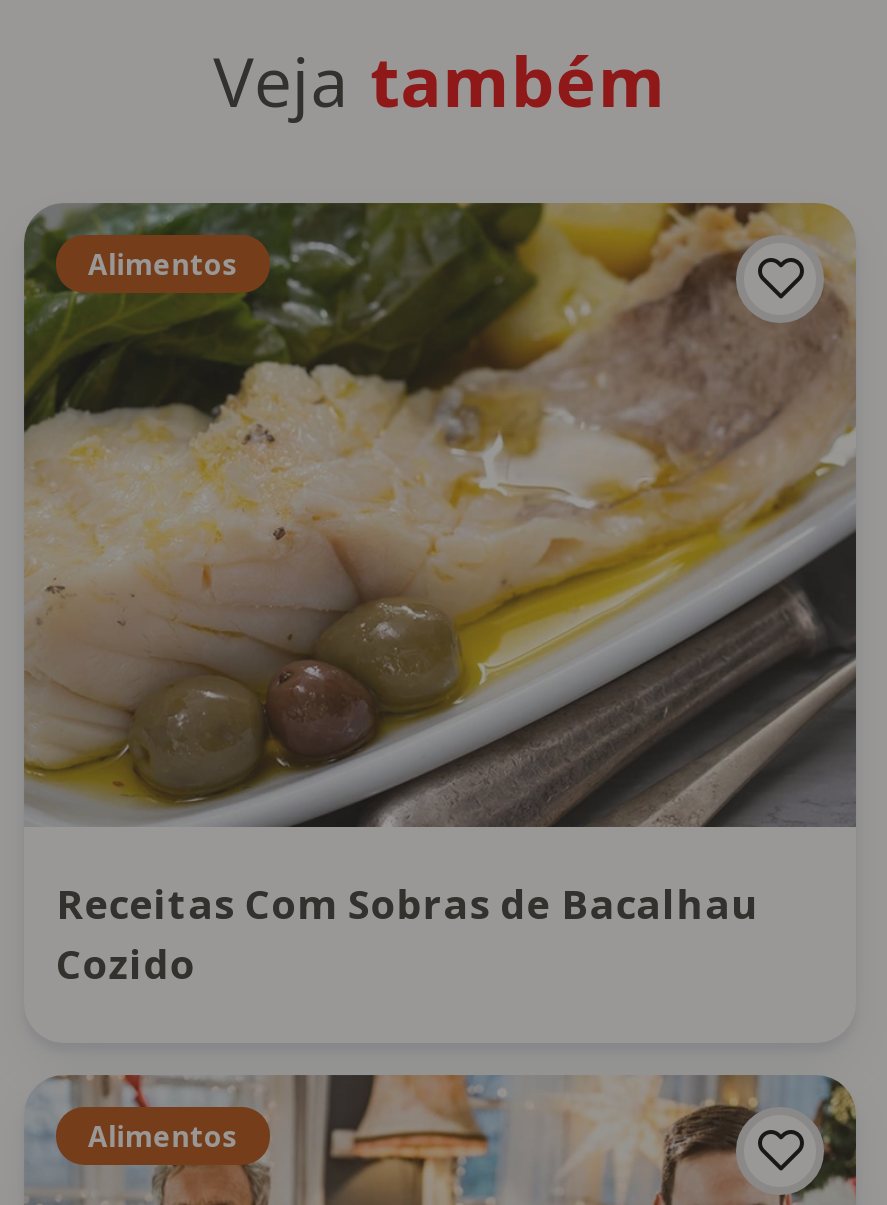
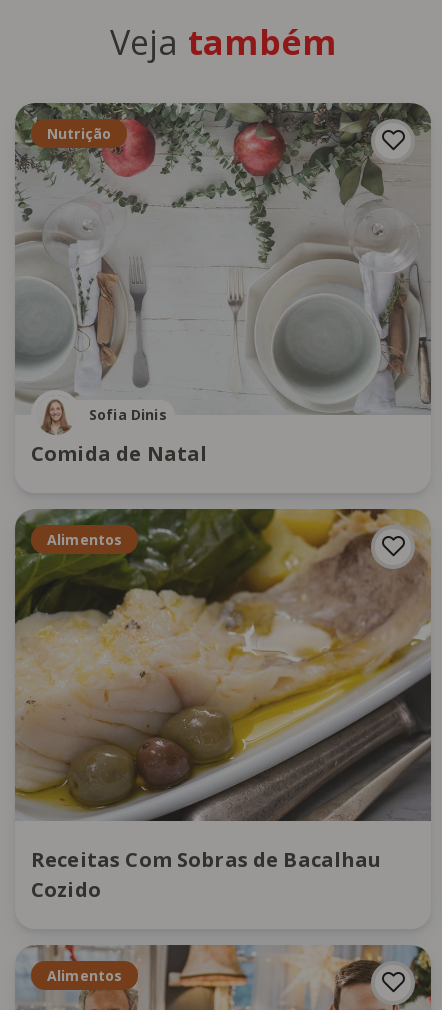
+ [image]
+ Nutrição

+ Sofia Dinis
+ Comida de Natal
